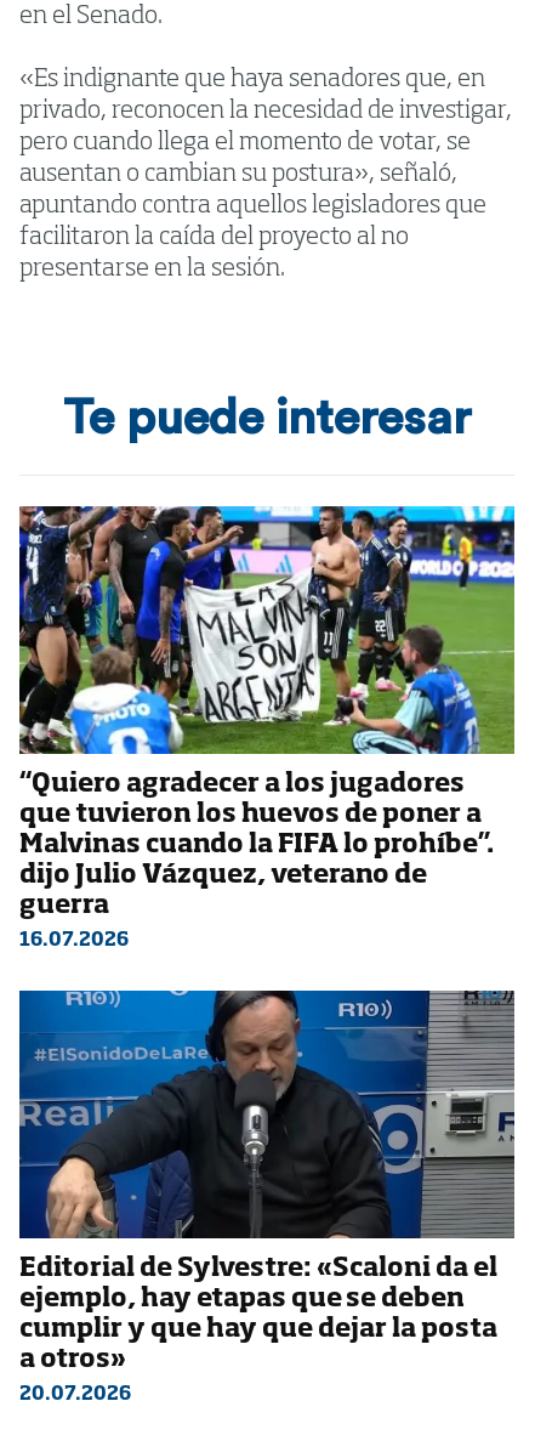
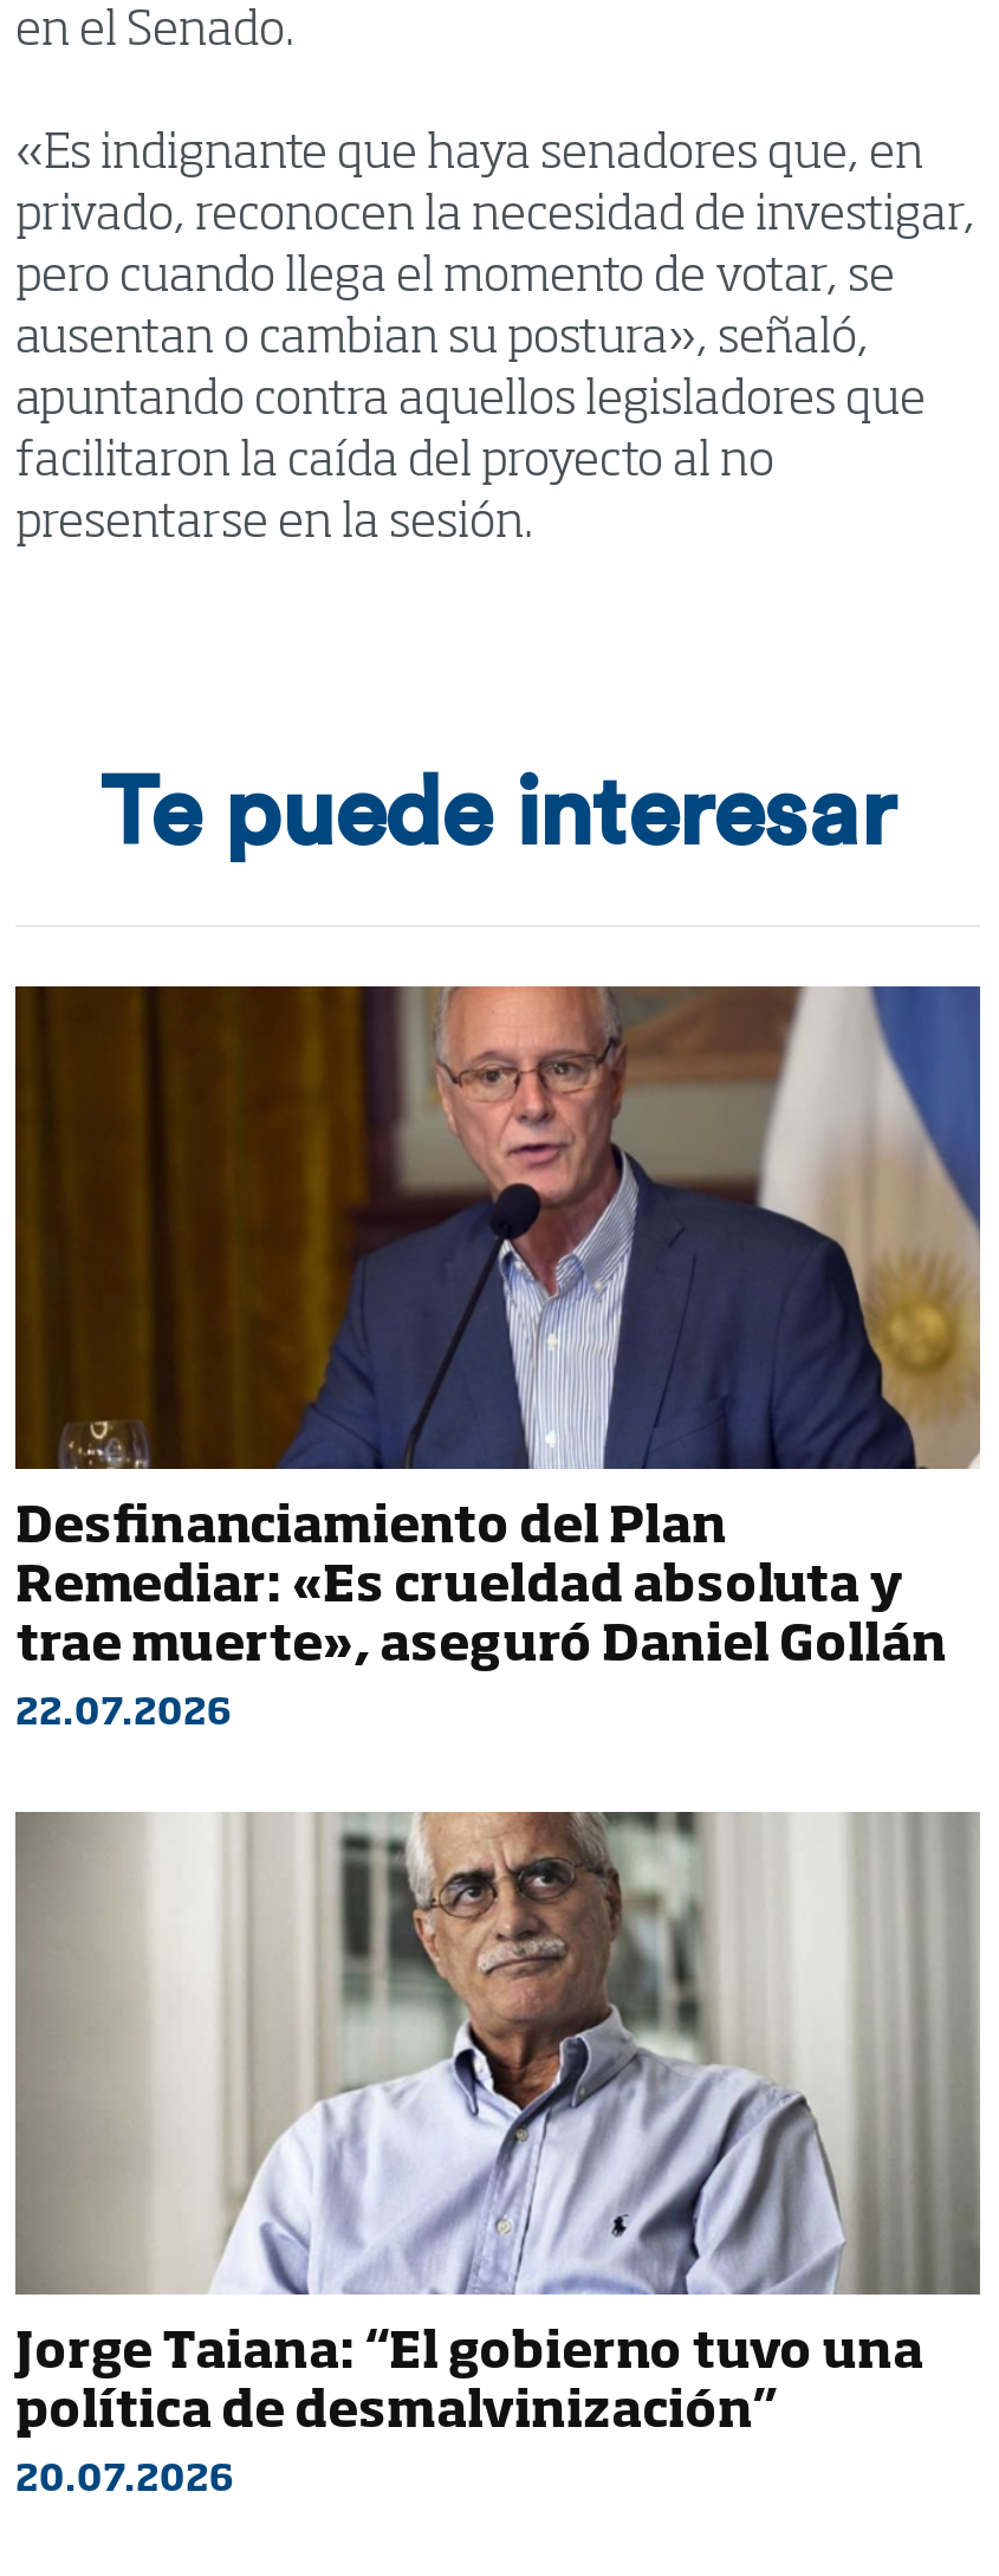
- [image]
- “Quiero agradecer a los jugadores
- que tuvieron los huevos de poner a
- Malvinas cuando la FIFA lo prohíbe”.
- dijo Julio Vázquez, veterano de
- guerra
+ [image]
+ Desfinanciamiento del Plan
+ Remediar: «Es crueldad absoluta y
+ trae muerte», aseguró Daniel Gollán

- 16.07.2026
+ 22.07.2026

- [image]
+ [image]

- Editorial de Sylvestre: «Scaloni da el
- ejemplo, hay etapas que se deben
- cumplir y que hay que dejar la posta
- a otros»
+ Jorge Taiana: “El gobierno tuvo una
+ política de desmalvinización”
